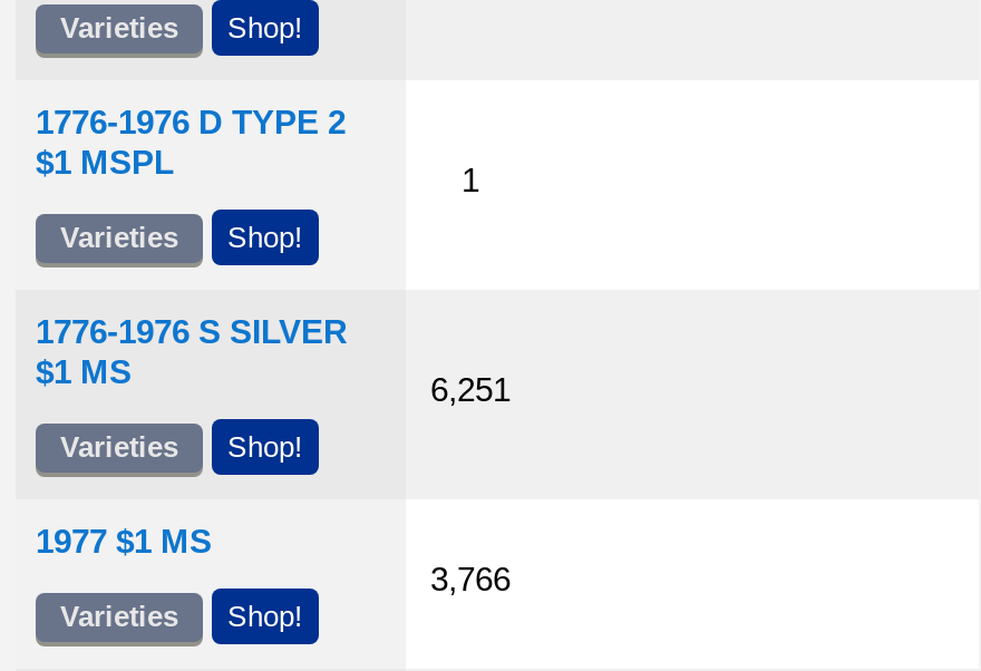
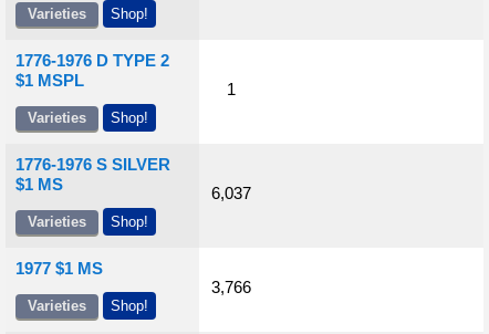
- 6,251
+ 6,037
